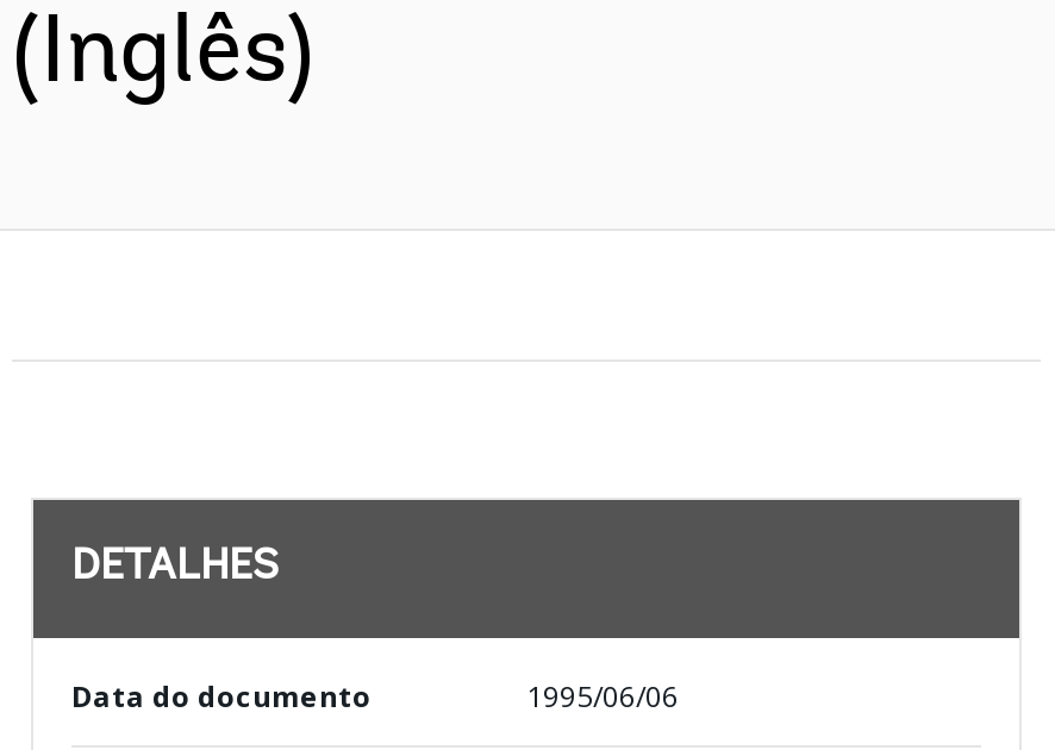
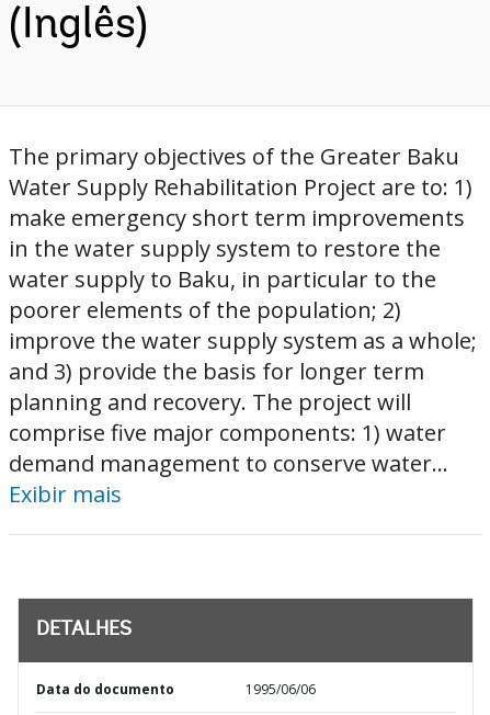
+ The primary objectives of the Greater Baku
+ Water Supply Rehabilitation Project are to: 1)
+ make emergency short term improvements
+ in the water supply system to restore the
+ water supply to Baku, in particular to the
+ poorer elements of the population; 2)
+ improve the water supply system as a whole;
+ and 3) provide the basis for longer term
+ planning and recovery. The project will
+ comprise five major components: 1) water
+ demand management to conserve water...
+ Exibir mais
